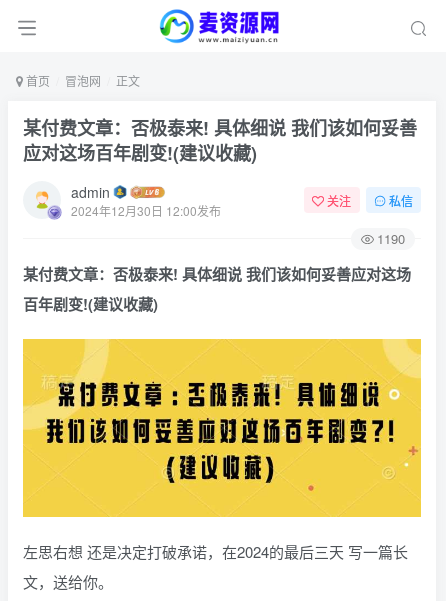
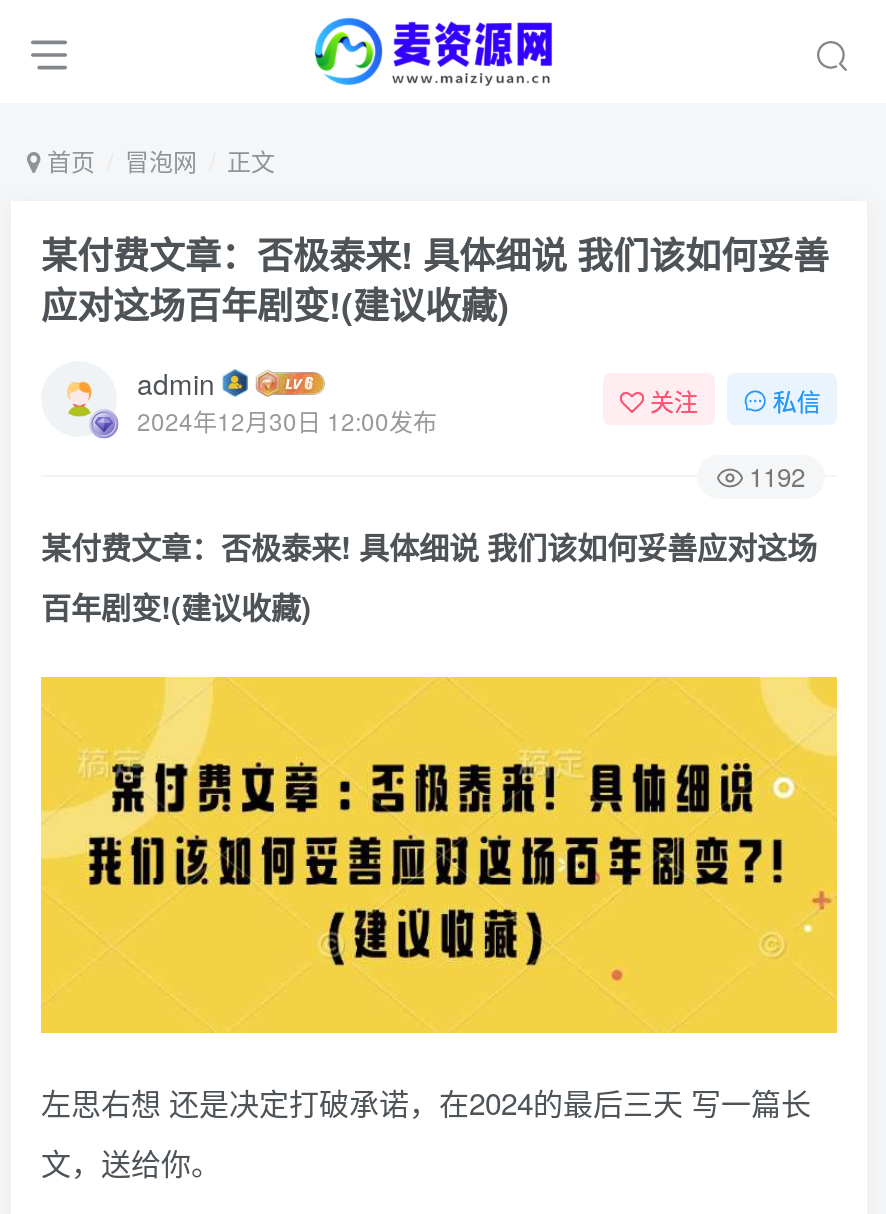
- 1190
+ 1192
